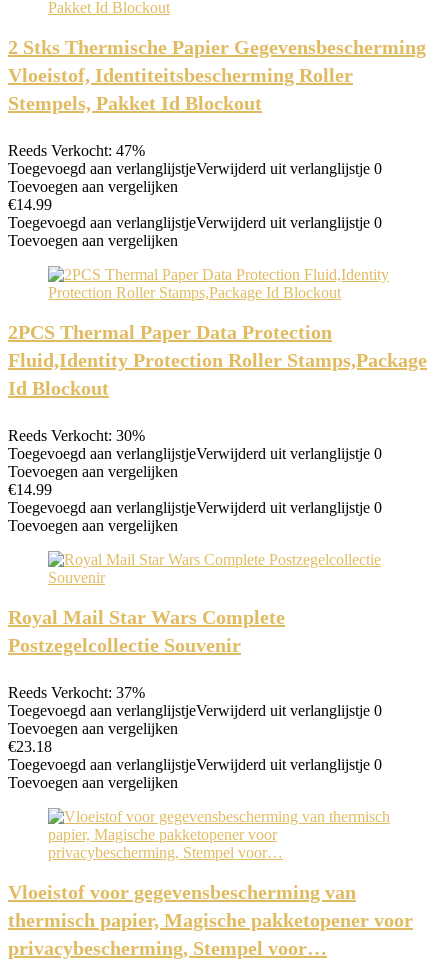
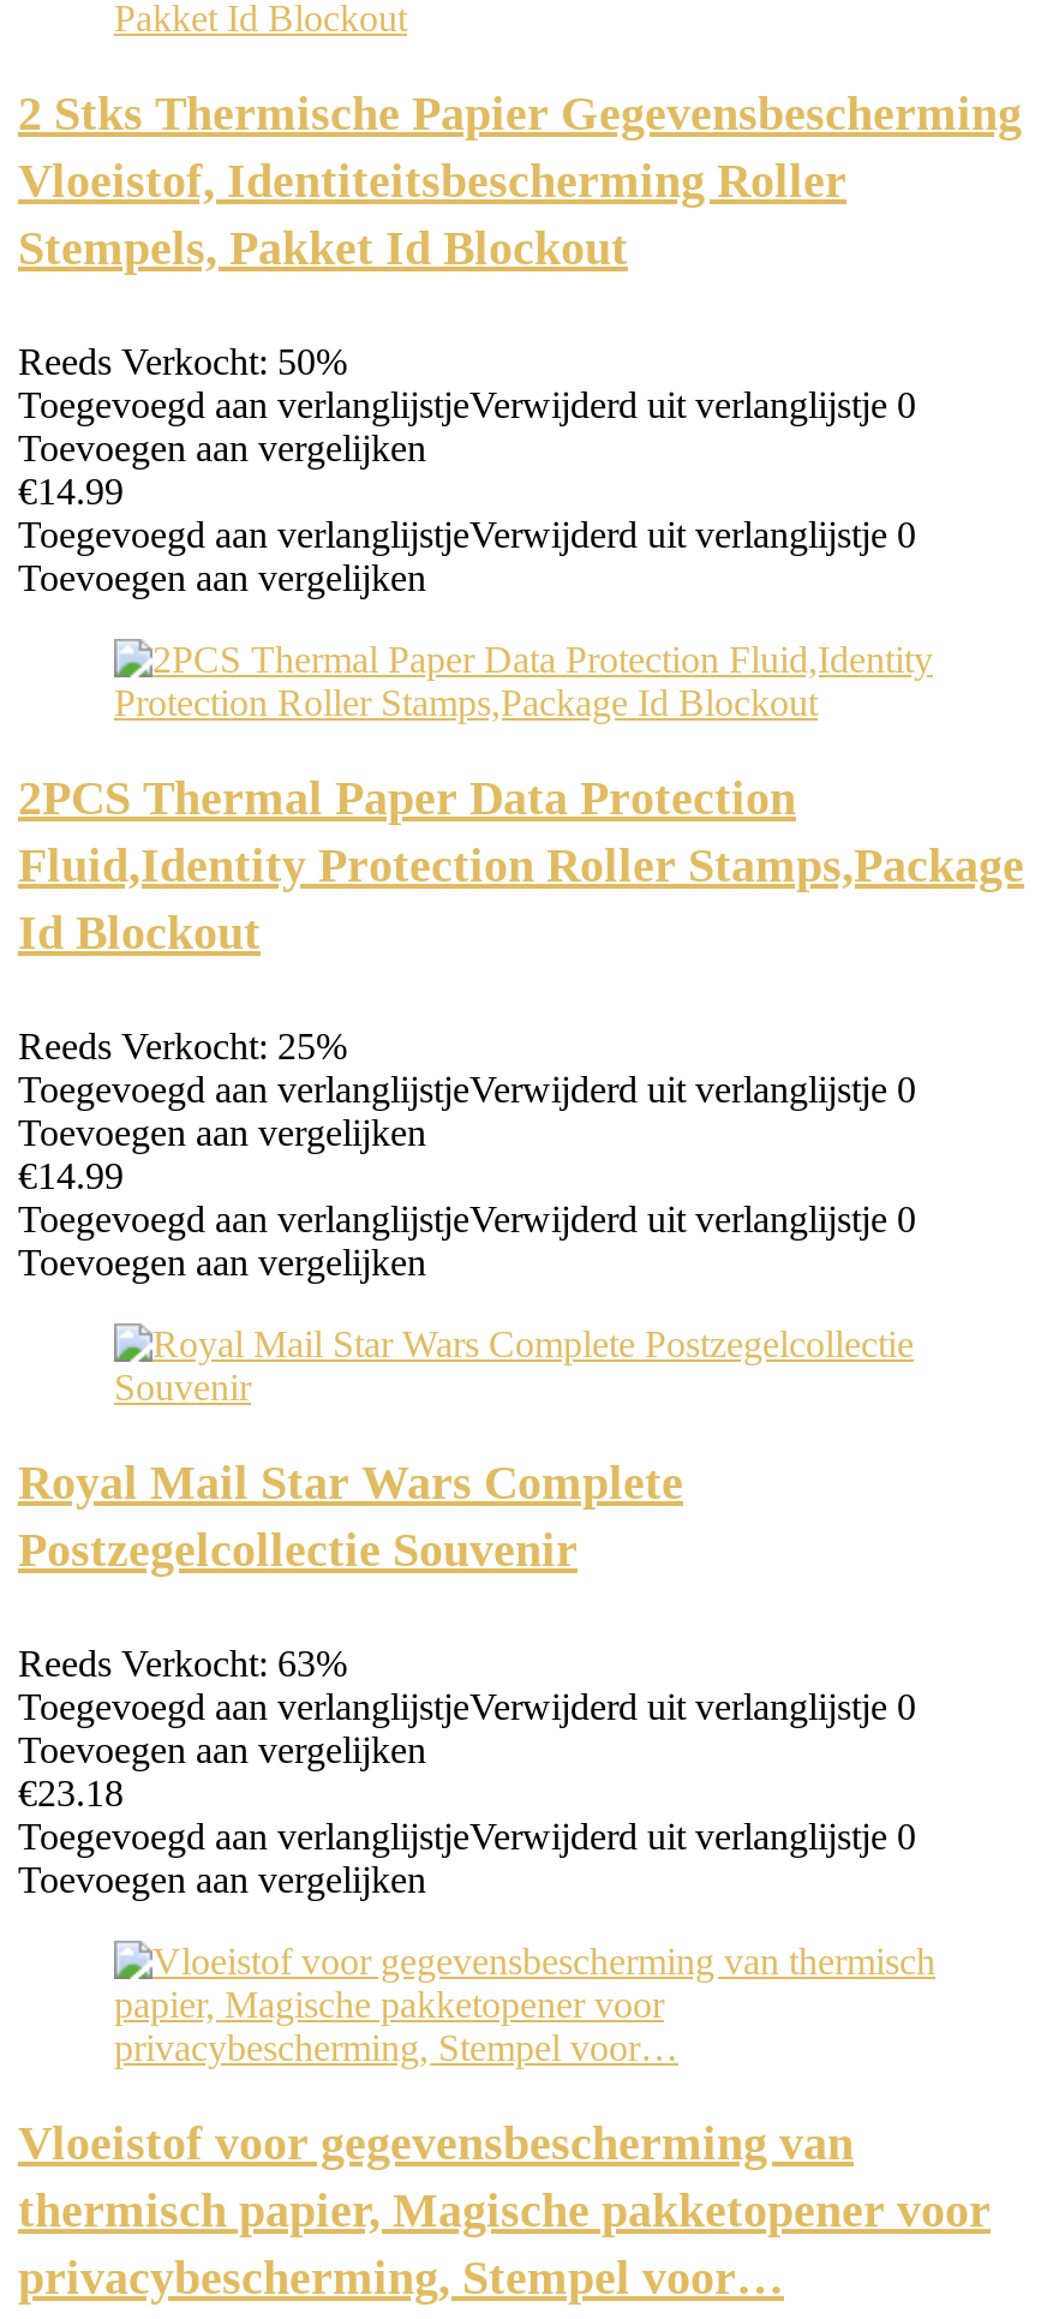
- Reeds Verkocht: 47%
+ Reeds Verkocht: 50%

- Reeds Verkocht: 30%
+ Reeds Verkocht: 25%

- Reeds Verkocht: 37%
+ Reeds Verkocht: 63%
